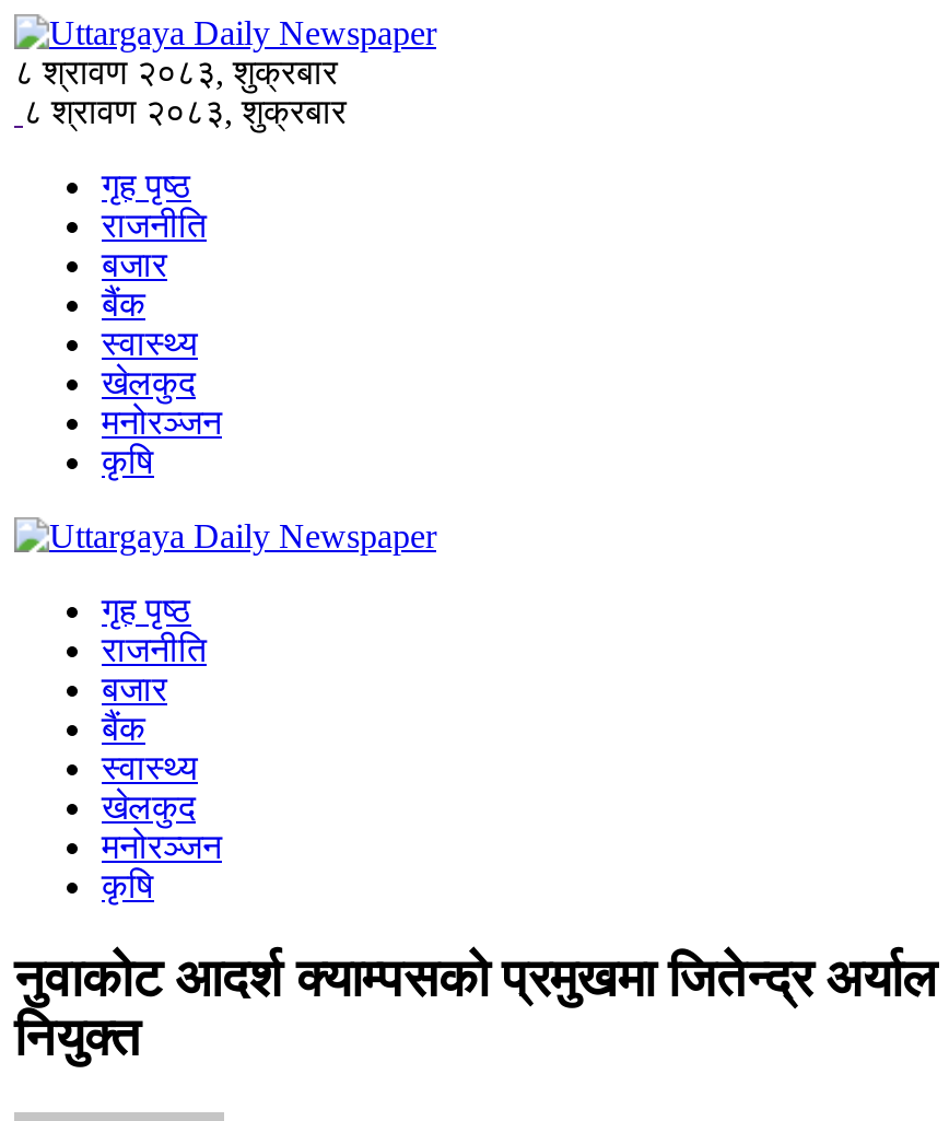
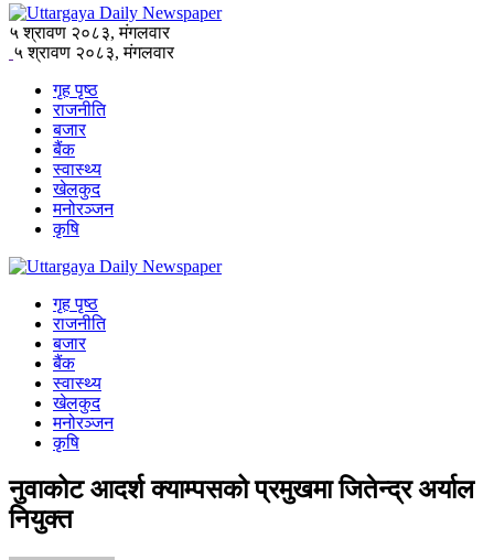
- ८ श्रावण २०८३, शुक्रबार
+ ५ श्रावण २०८३, मंगलवार

- ८ श्रावण २०८३, शुक्रबार
+ ५ श्रावण २०८३, मंगलवार
